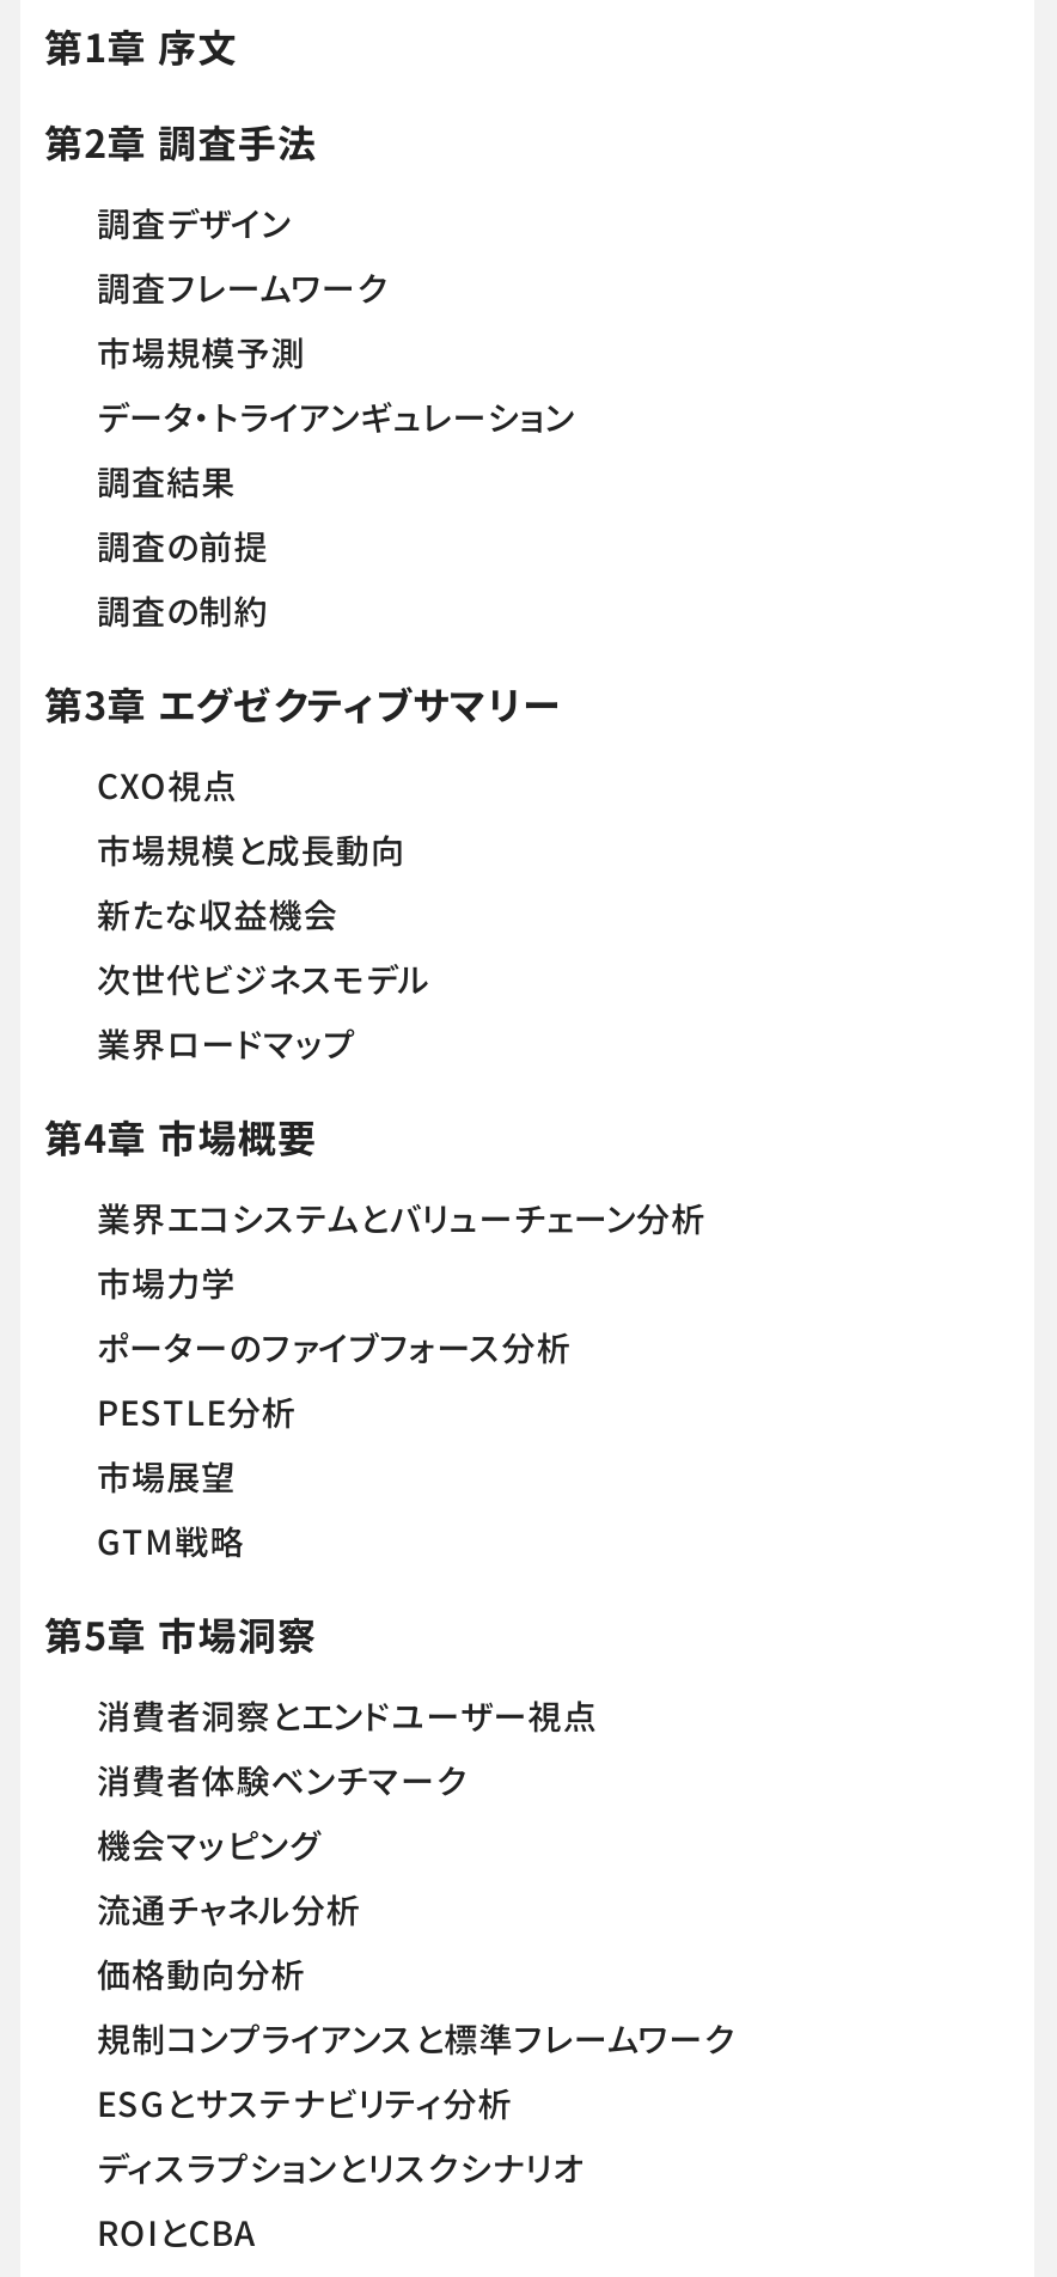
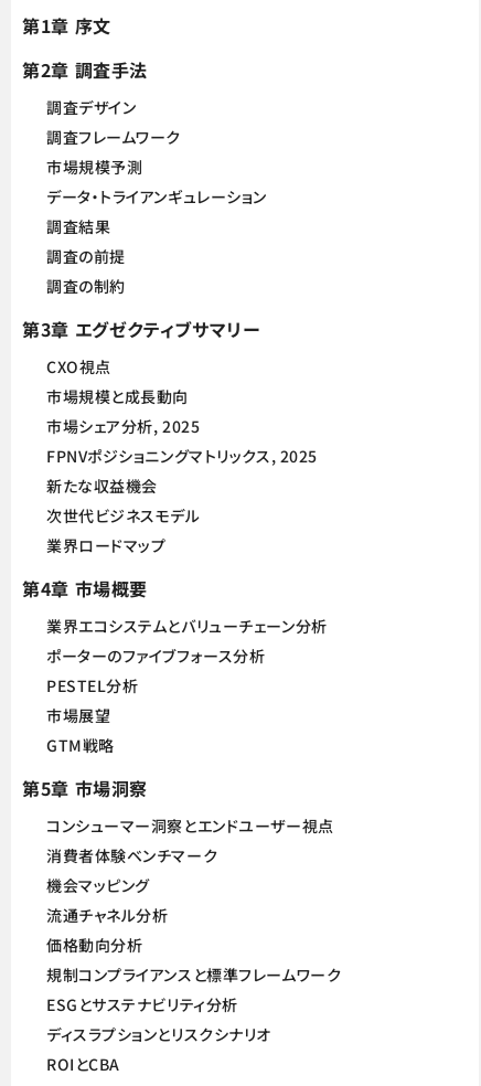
+ 市場シェア分析, 2025
+ FPNVポジショニングマトリックス, 2025

moved down: 新たな収益機会 | 次世代ビジネスモデル | 業界ロードマップ | 第4章 市場概要 | 業界エコシステムとバリューチェーン分析

- 市場力学

- PESTLE分析
+ PESTEL分析

- 消費者洞察とエンドユーザー視点
+ コンシューマー洞察とエンドユーザー視点
